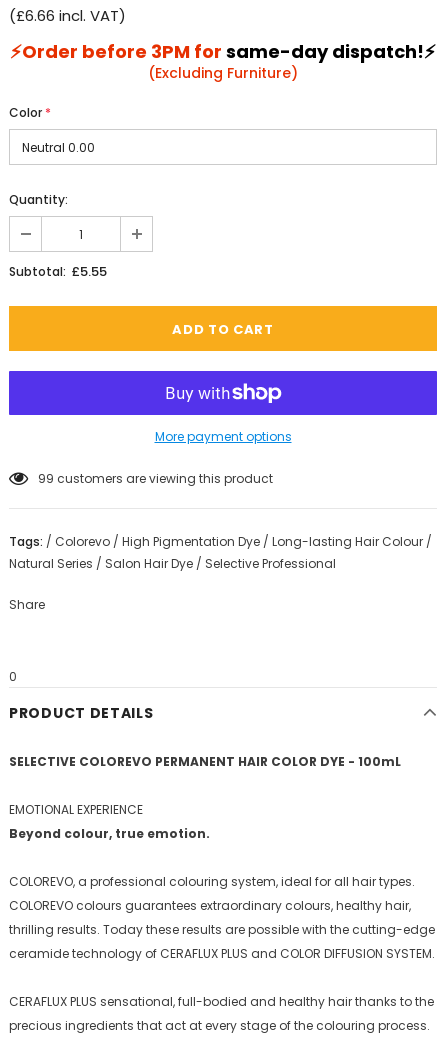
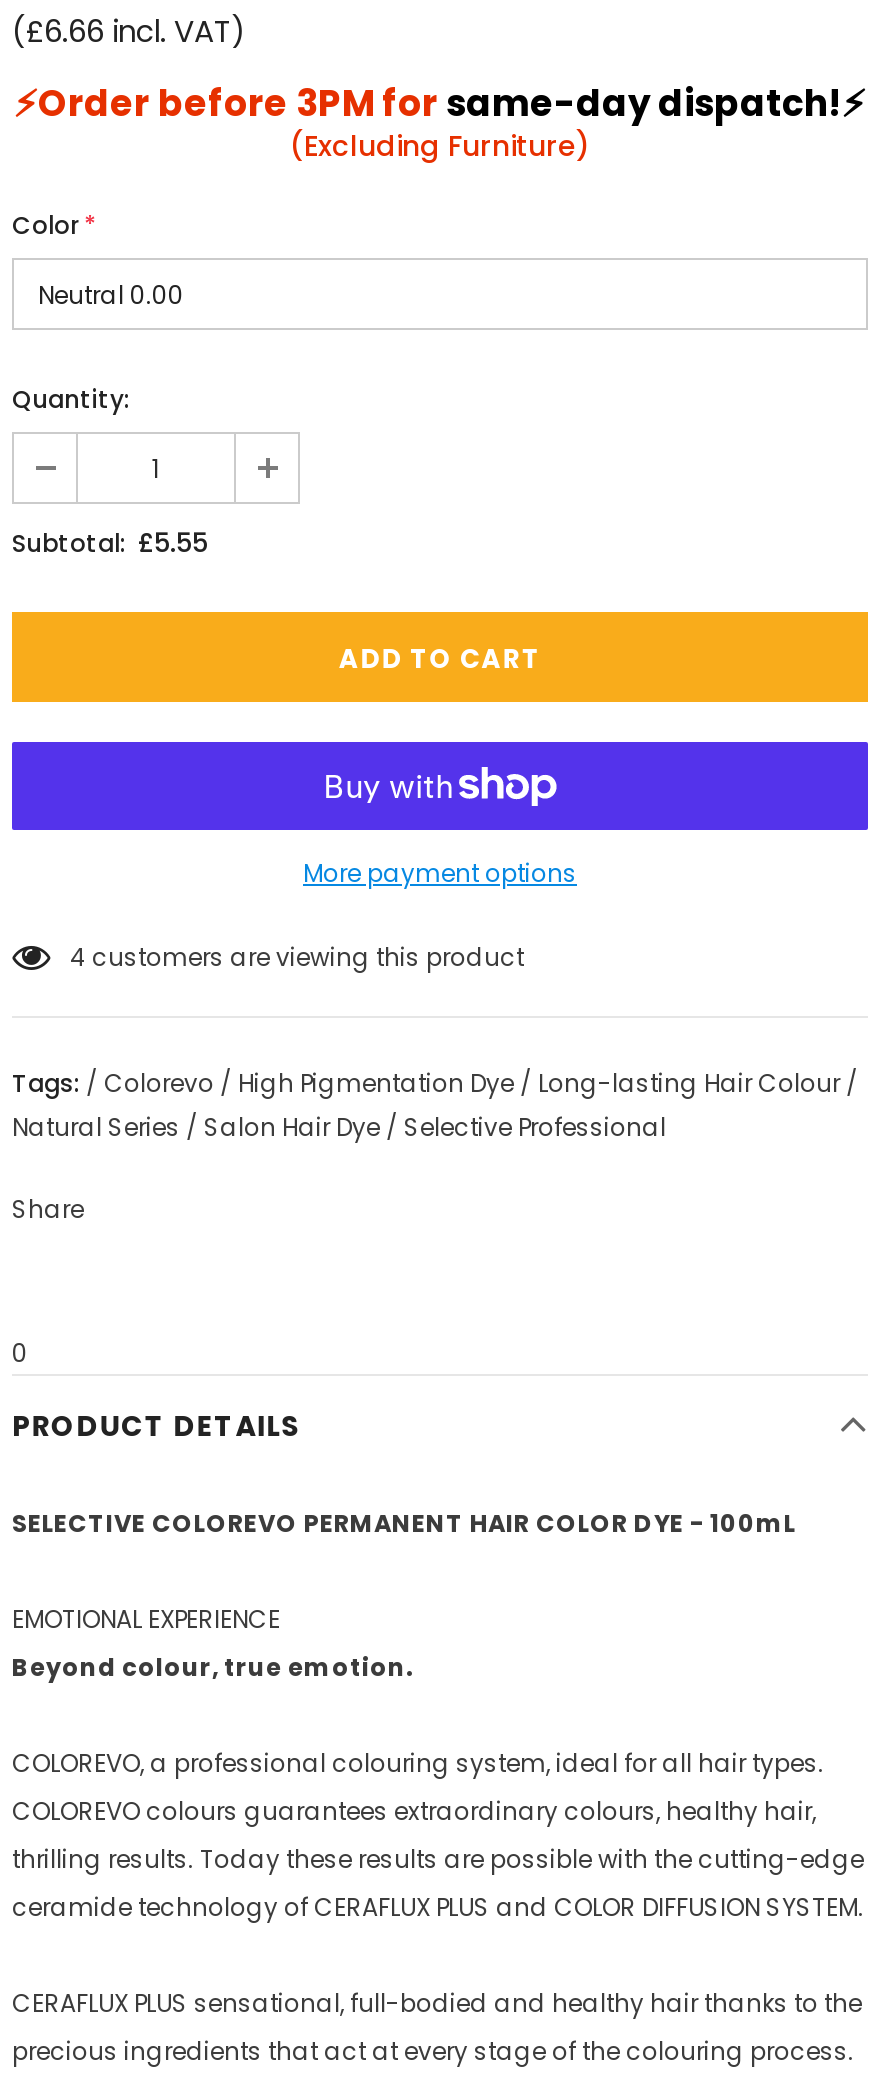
- 99 customers are viewing this product
+ 4 customers are viewing this product
